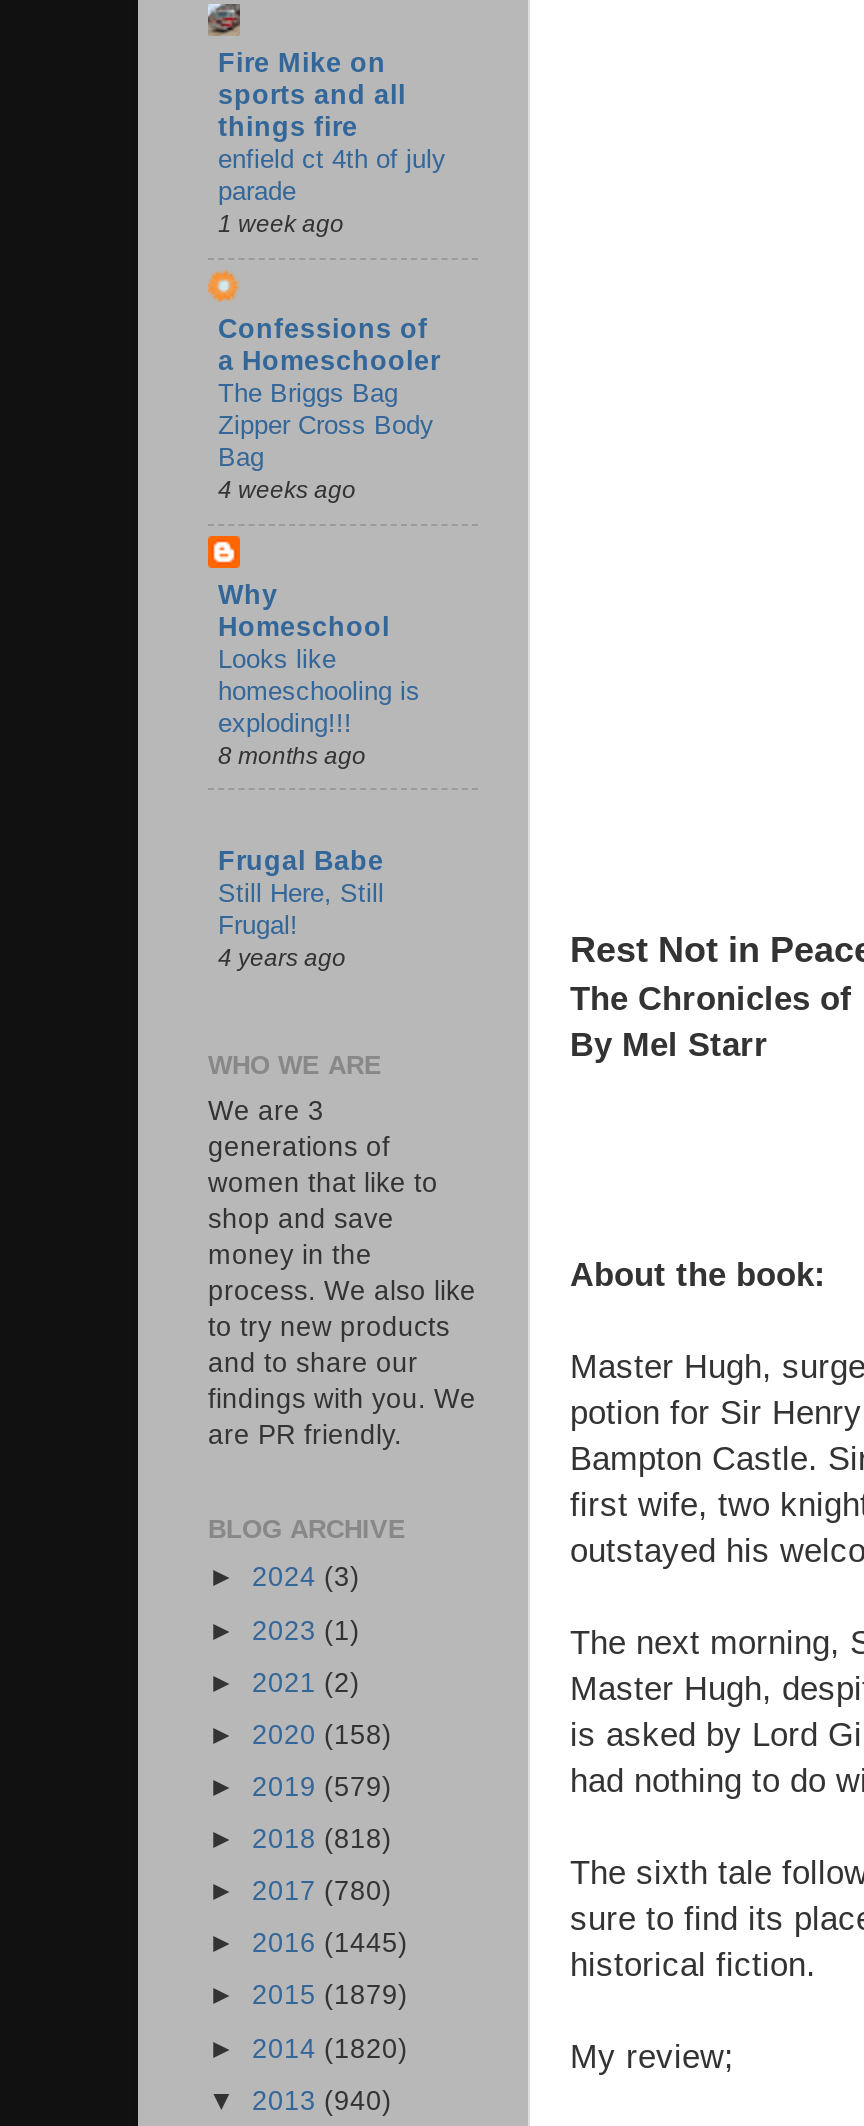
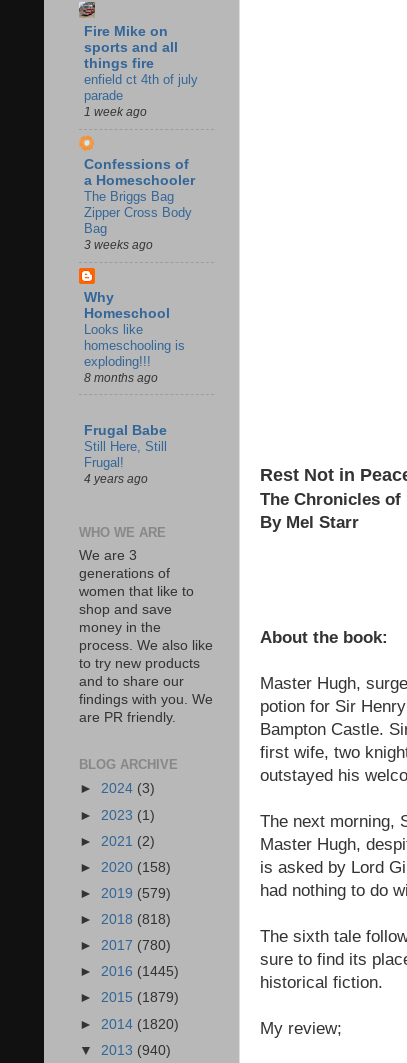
- 4 weeks ago
+ 3 weeks ago
